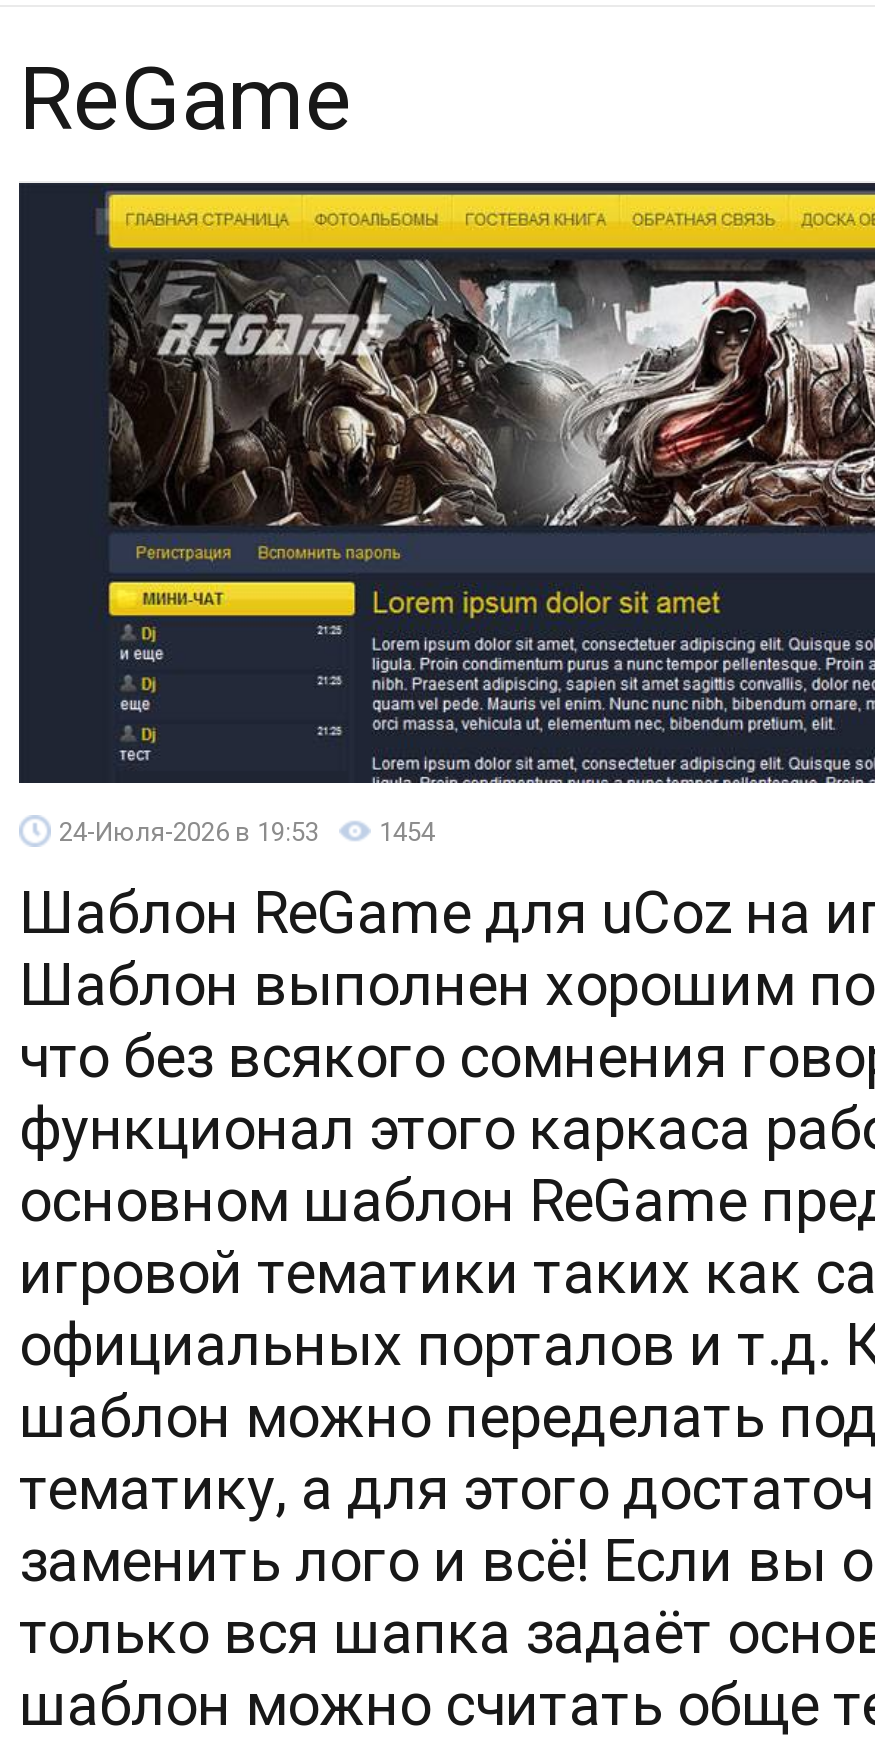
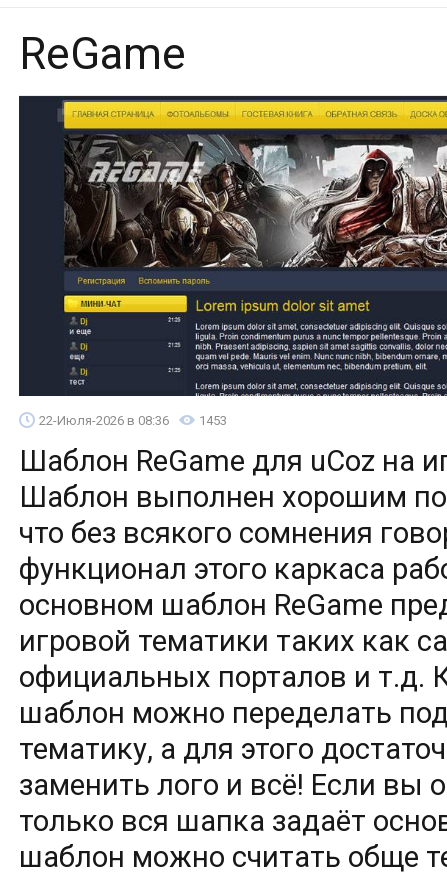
- 24-Июля-2026 в 19:53
+ 22-Июля-2026 в 08:36

- 1454
+ 1453
